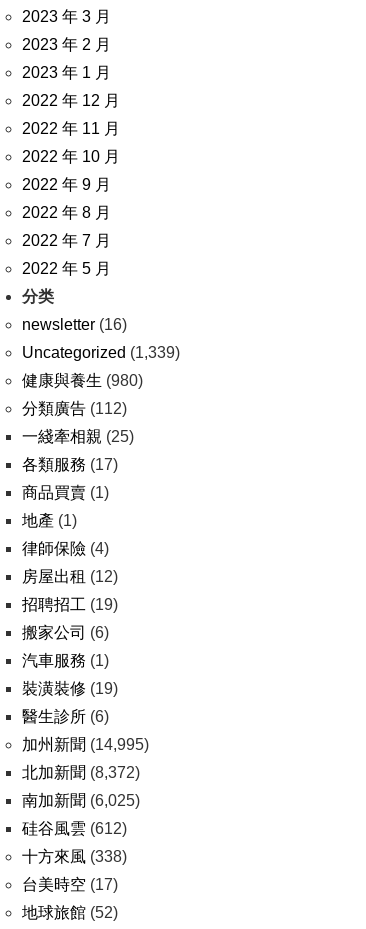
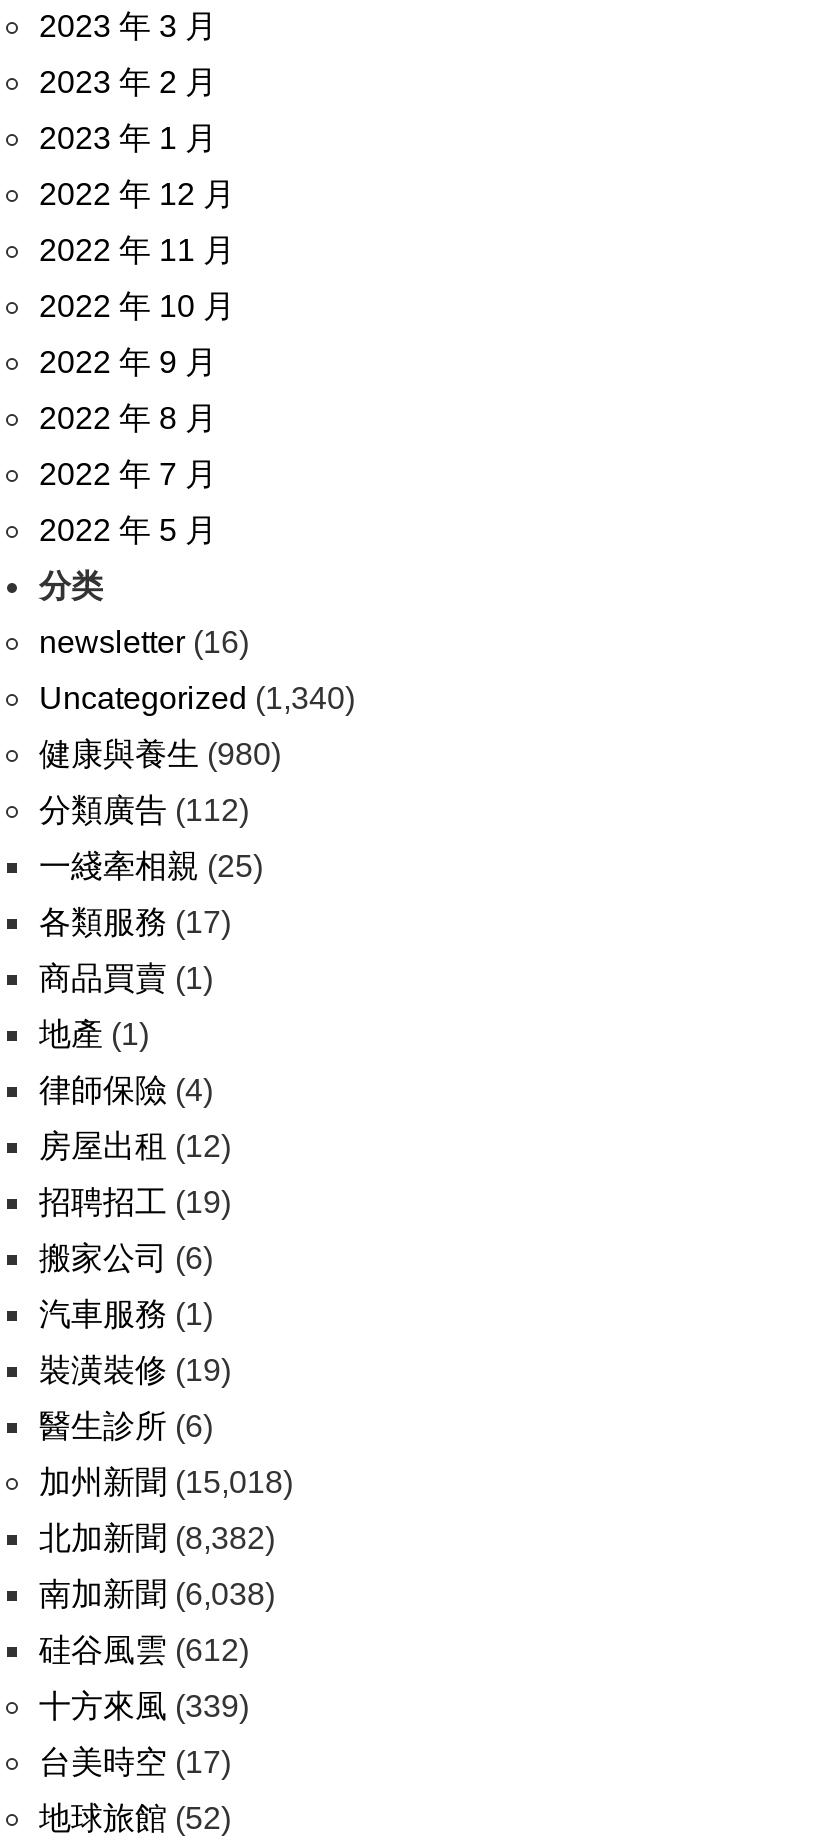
- Uncategorized (1,339)
+ Uncategorized (1,340)

- 加州新聞(14,995)
+ 加州新聞(15,018)

- 北加新聞(8,372)
+ 北加新聞(8,382)

- 南加新聞(6,025)
+ 南加新聞(6,038)

- 十方來風(338)
+ 十方來風(339)
